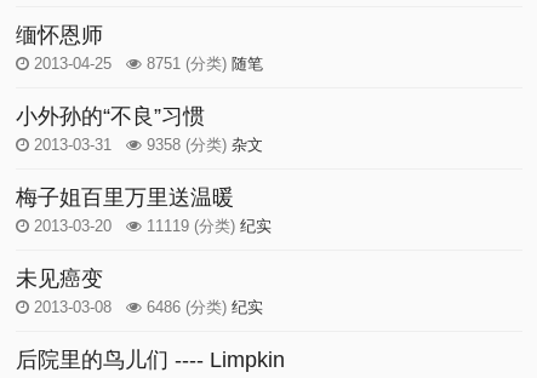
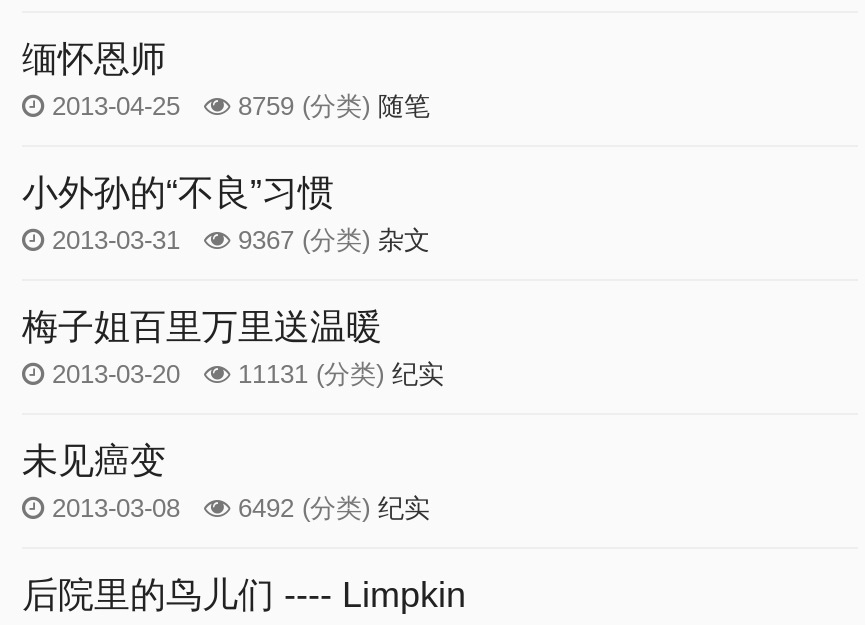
- 2013-04-25 8751 (分类)随笔
+ 2013-04-25 8759 (分类)随笔

- 2013-03-31 9358 (分类)杂文
+ 2013-03-31 9367 (分类)杂文

- 2013-03-20 11119 (分类)纪实
+ 2013-03-20 11131 (分类)纪实

- 2013-03-08 6486 (分类)纪实
+ 2013-03-08 6492 (分类)纪实
